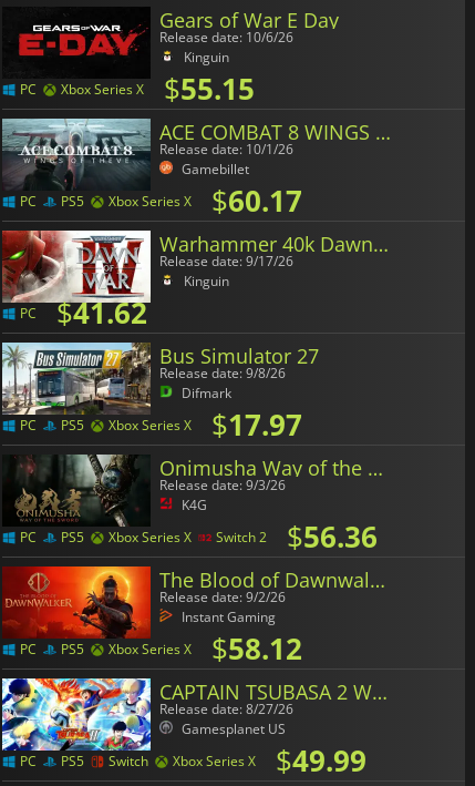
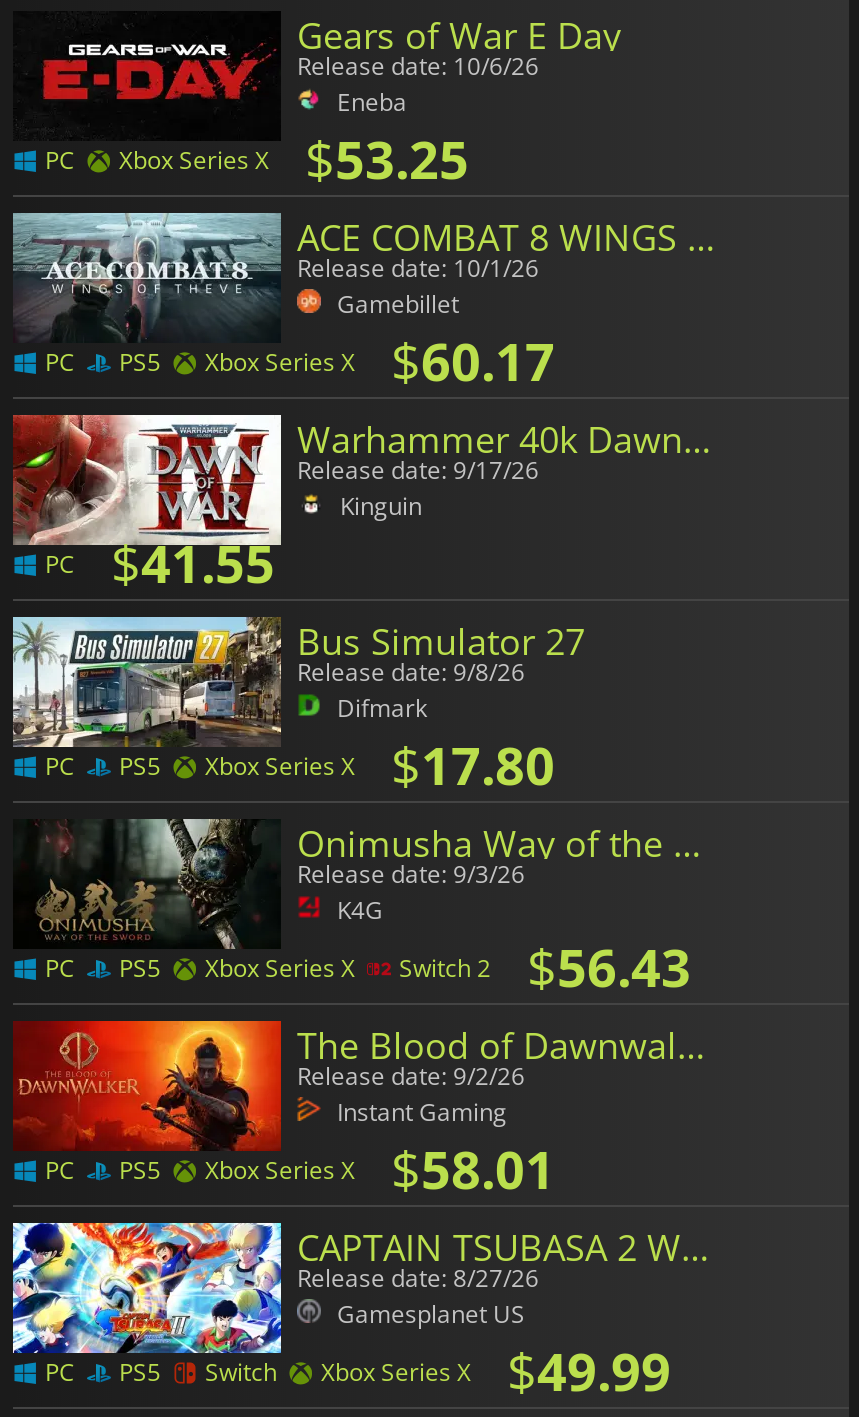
- Kinguin
+ Eneba

- PC Xbox Series X $55.15
+ PC Xbox Series X $53.25

- PC $41.62
+ PC $41.55

- PC PS5 Xbox Series X $17.97
+ PC PS5 Xbox Series X $17.80

- PC PS5 Xbox Series X Switch 2 $56.36
+ PC PS5 Xbox Series X Switch 2 $56.43

- PC PS5 Xbox Series X $58.12
+ PC PS5 Xbox Series X $58.01
